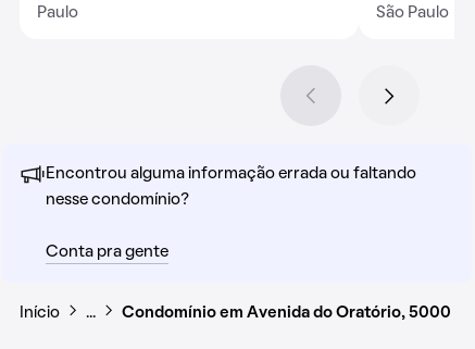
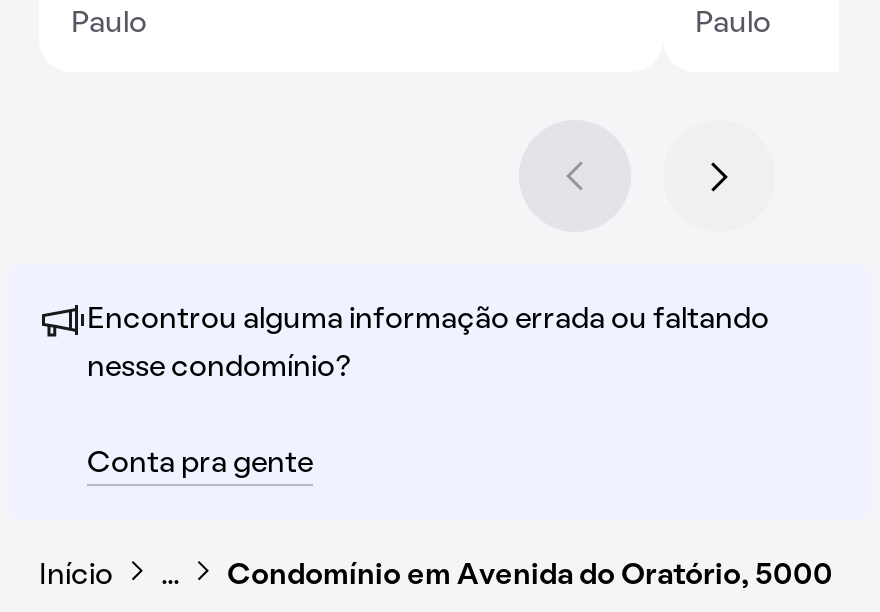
- São Paulo
+ Paulo
